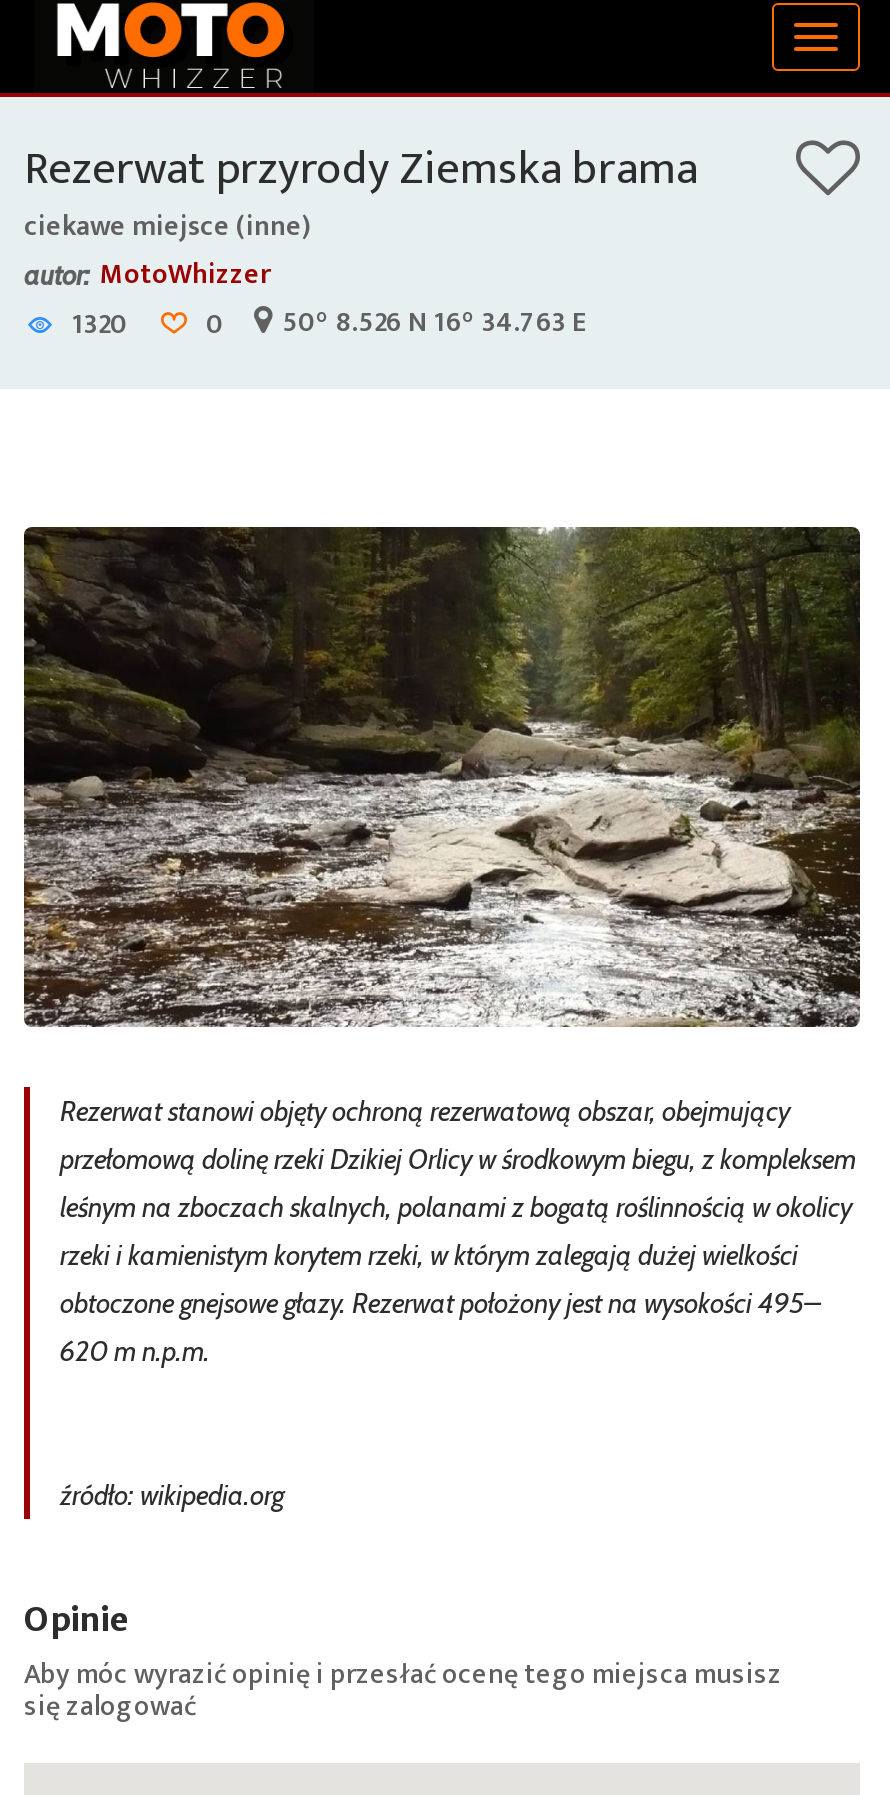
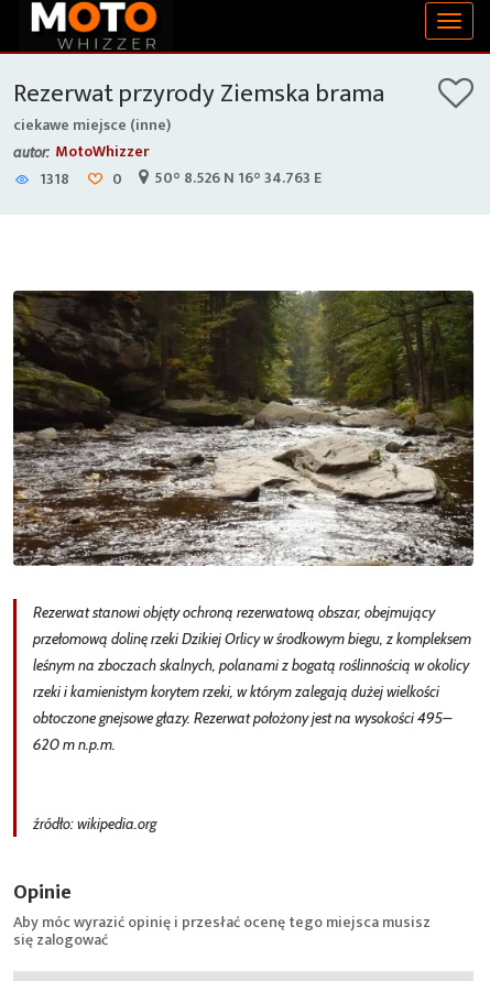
- 1320
+ 1318
